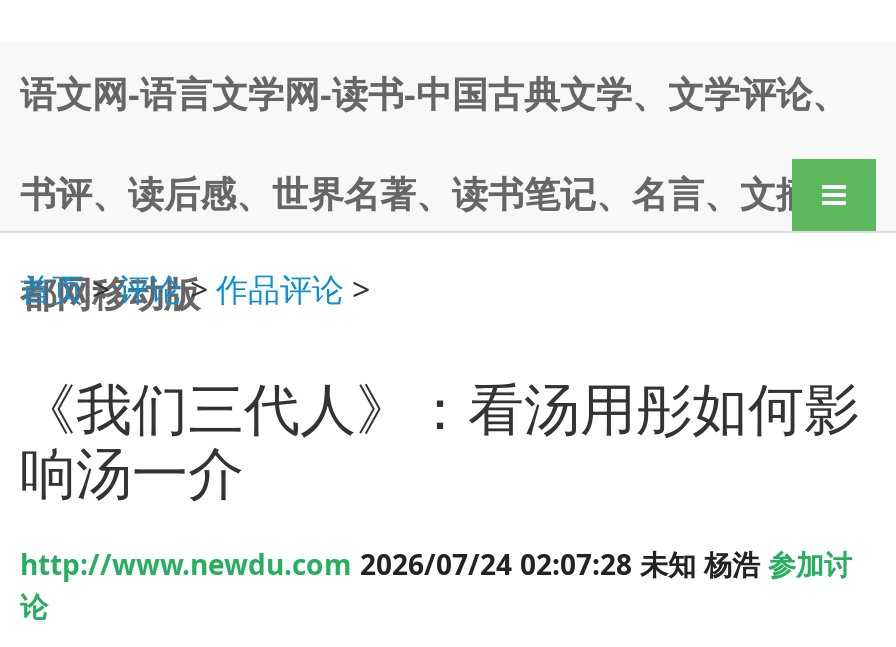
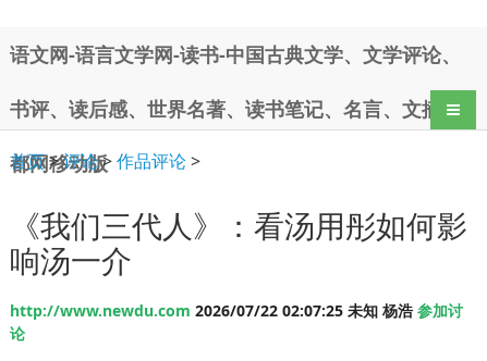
- http://www.newdu.com 2026/07/24 02:07:28 未知 杨浩参加讨
+ http://www.newdu.com 2026/07/22 02:07:25 未知 杨浩参加讨
